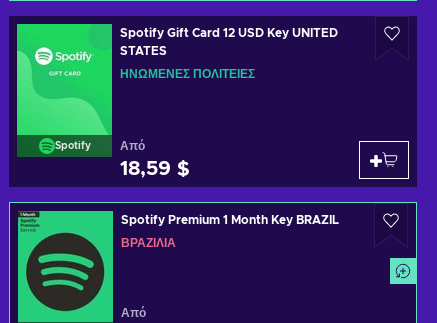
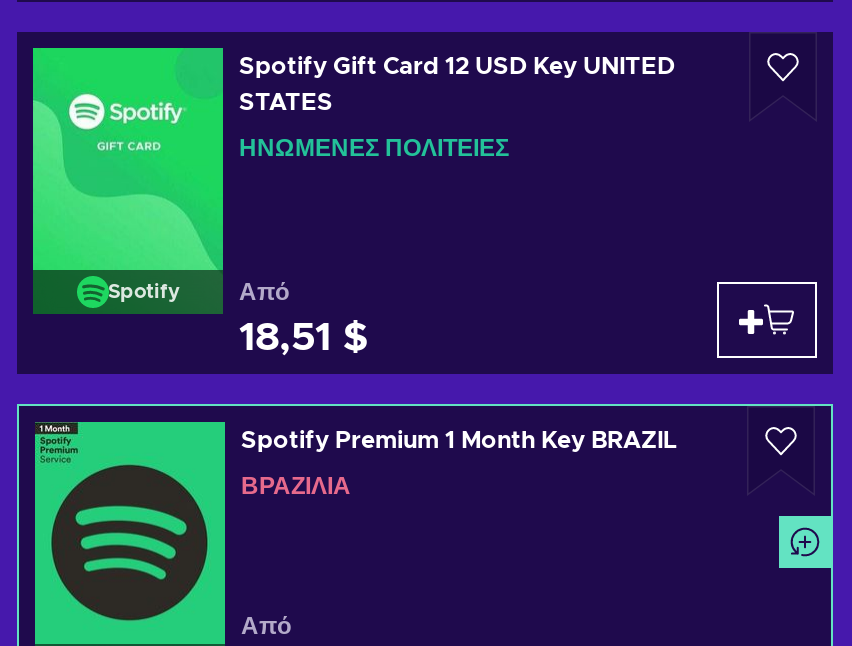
- 18,59 $
+ 18,51 $
